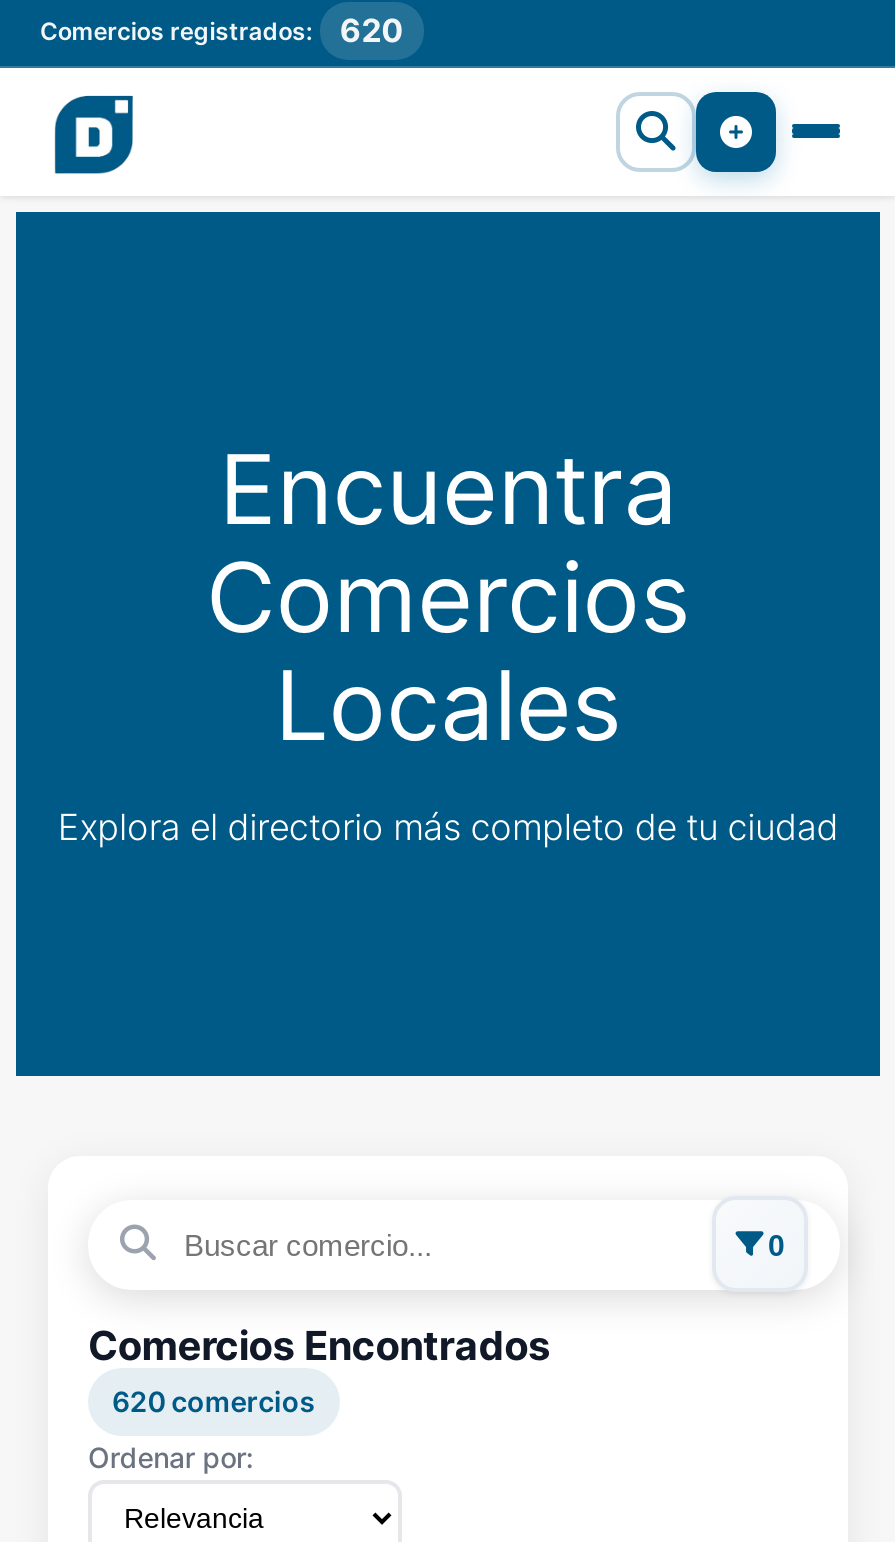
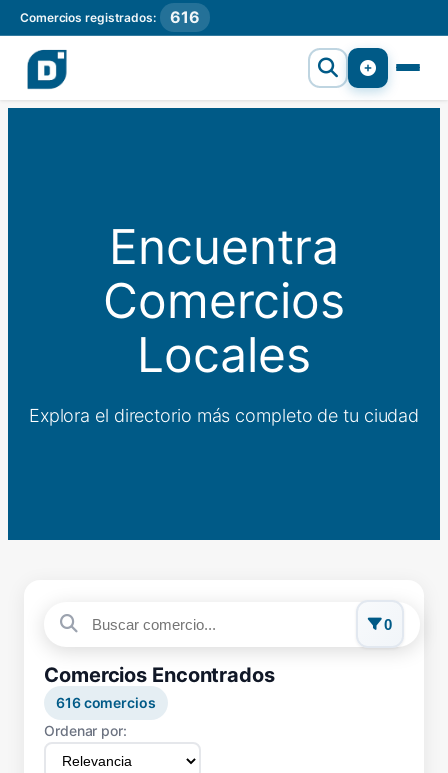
- Comercios registrados: 620
+ Comercios registrados: 616

- 620 comercios
+ 616 comercios
